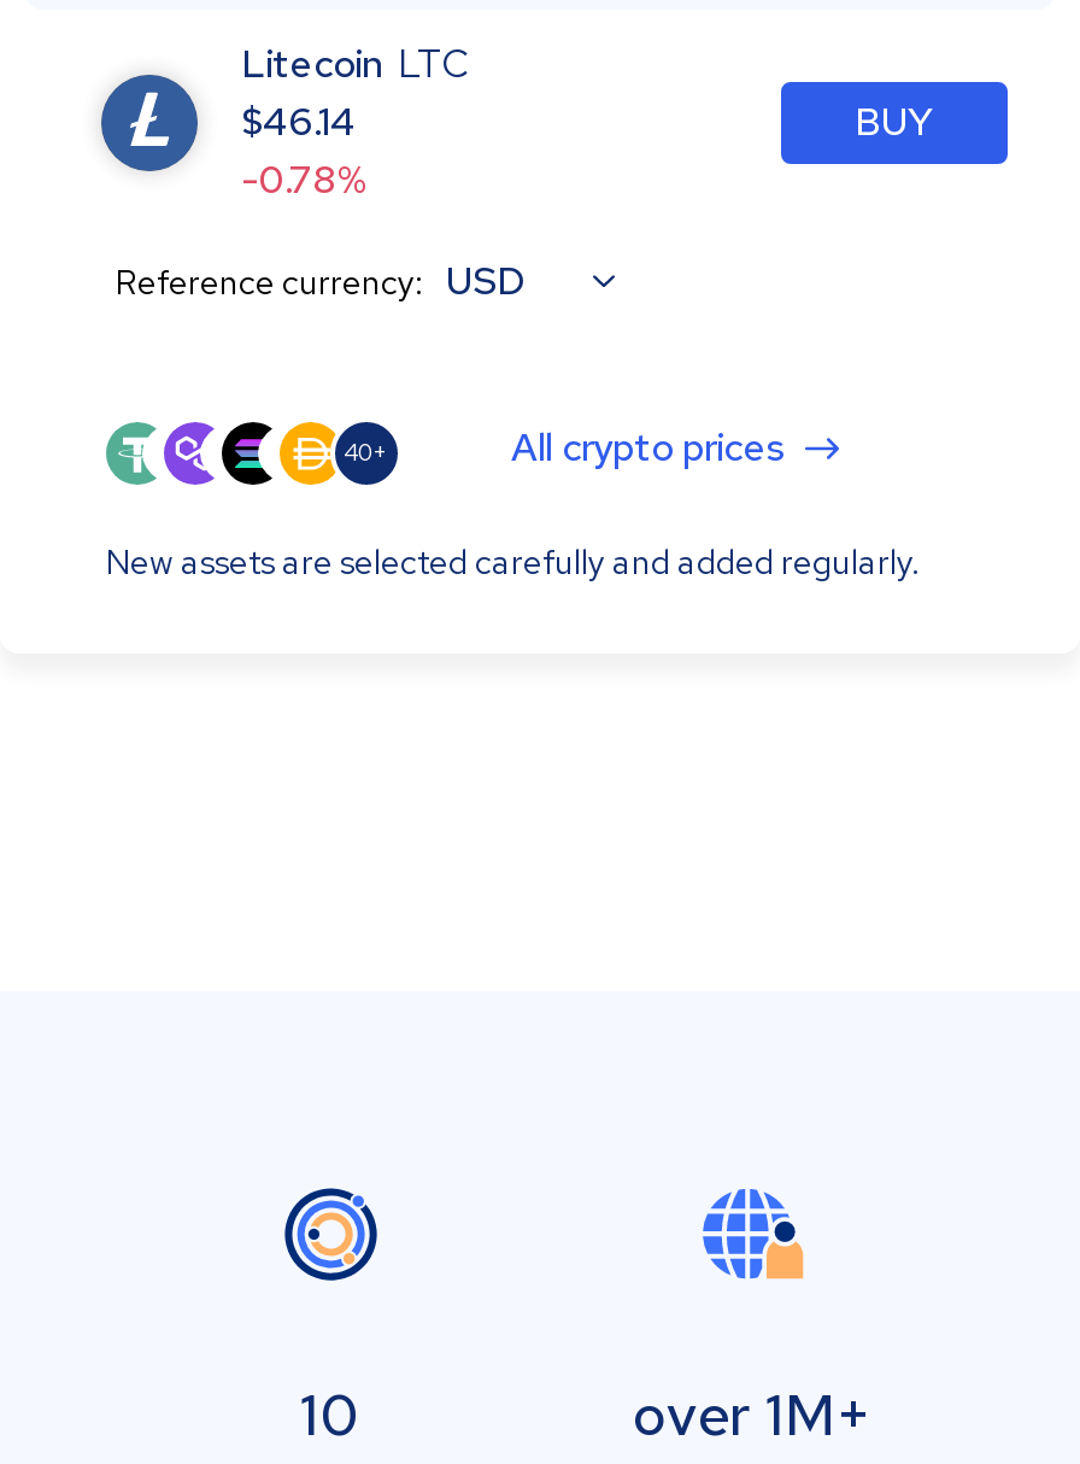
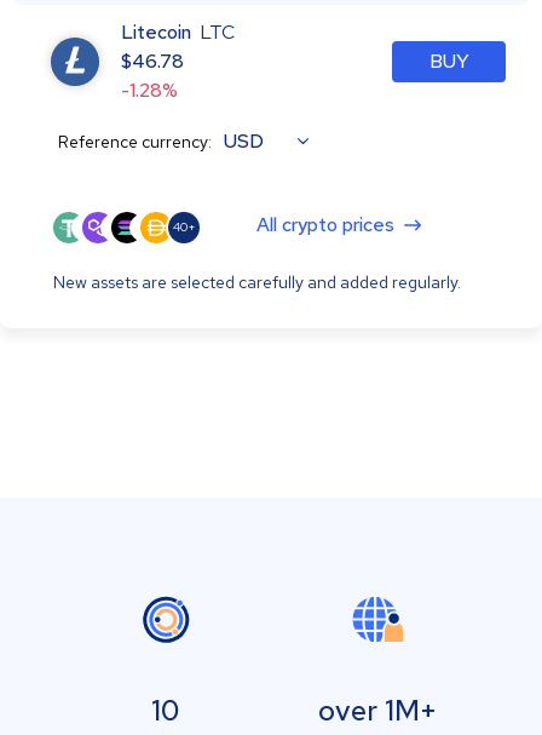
- $46.14
+ $46.78

- -0.78%
+ -1.28%
